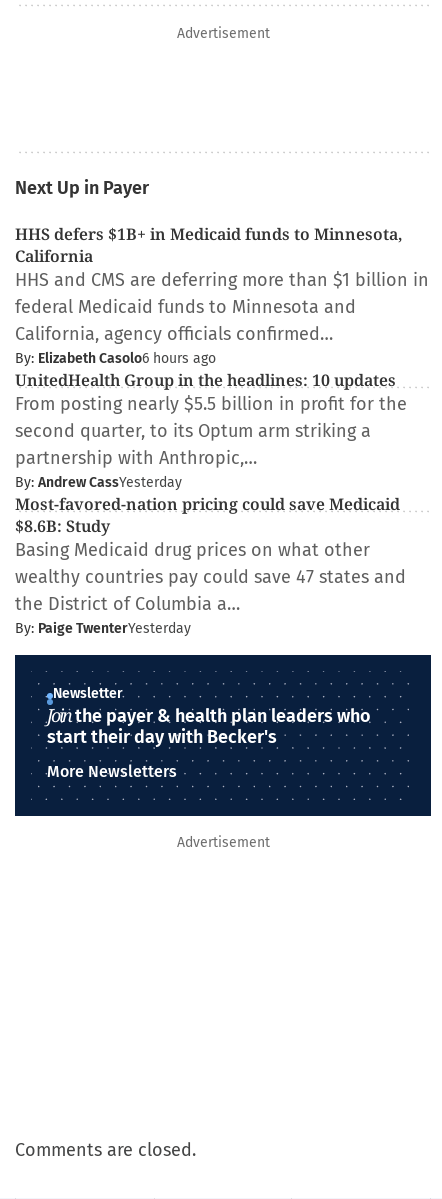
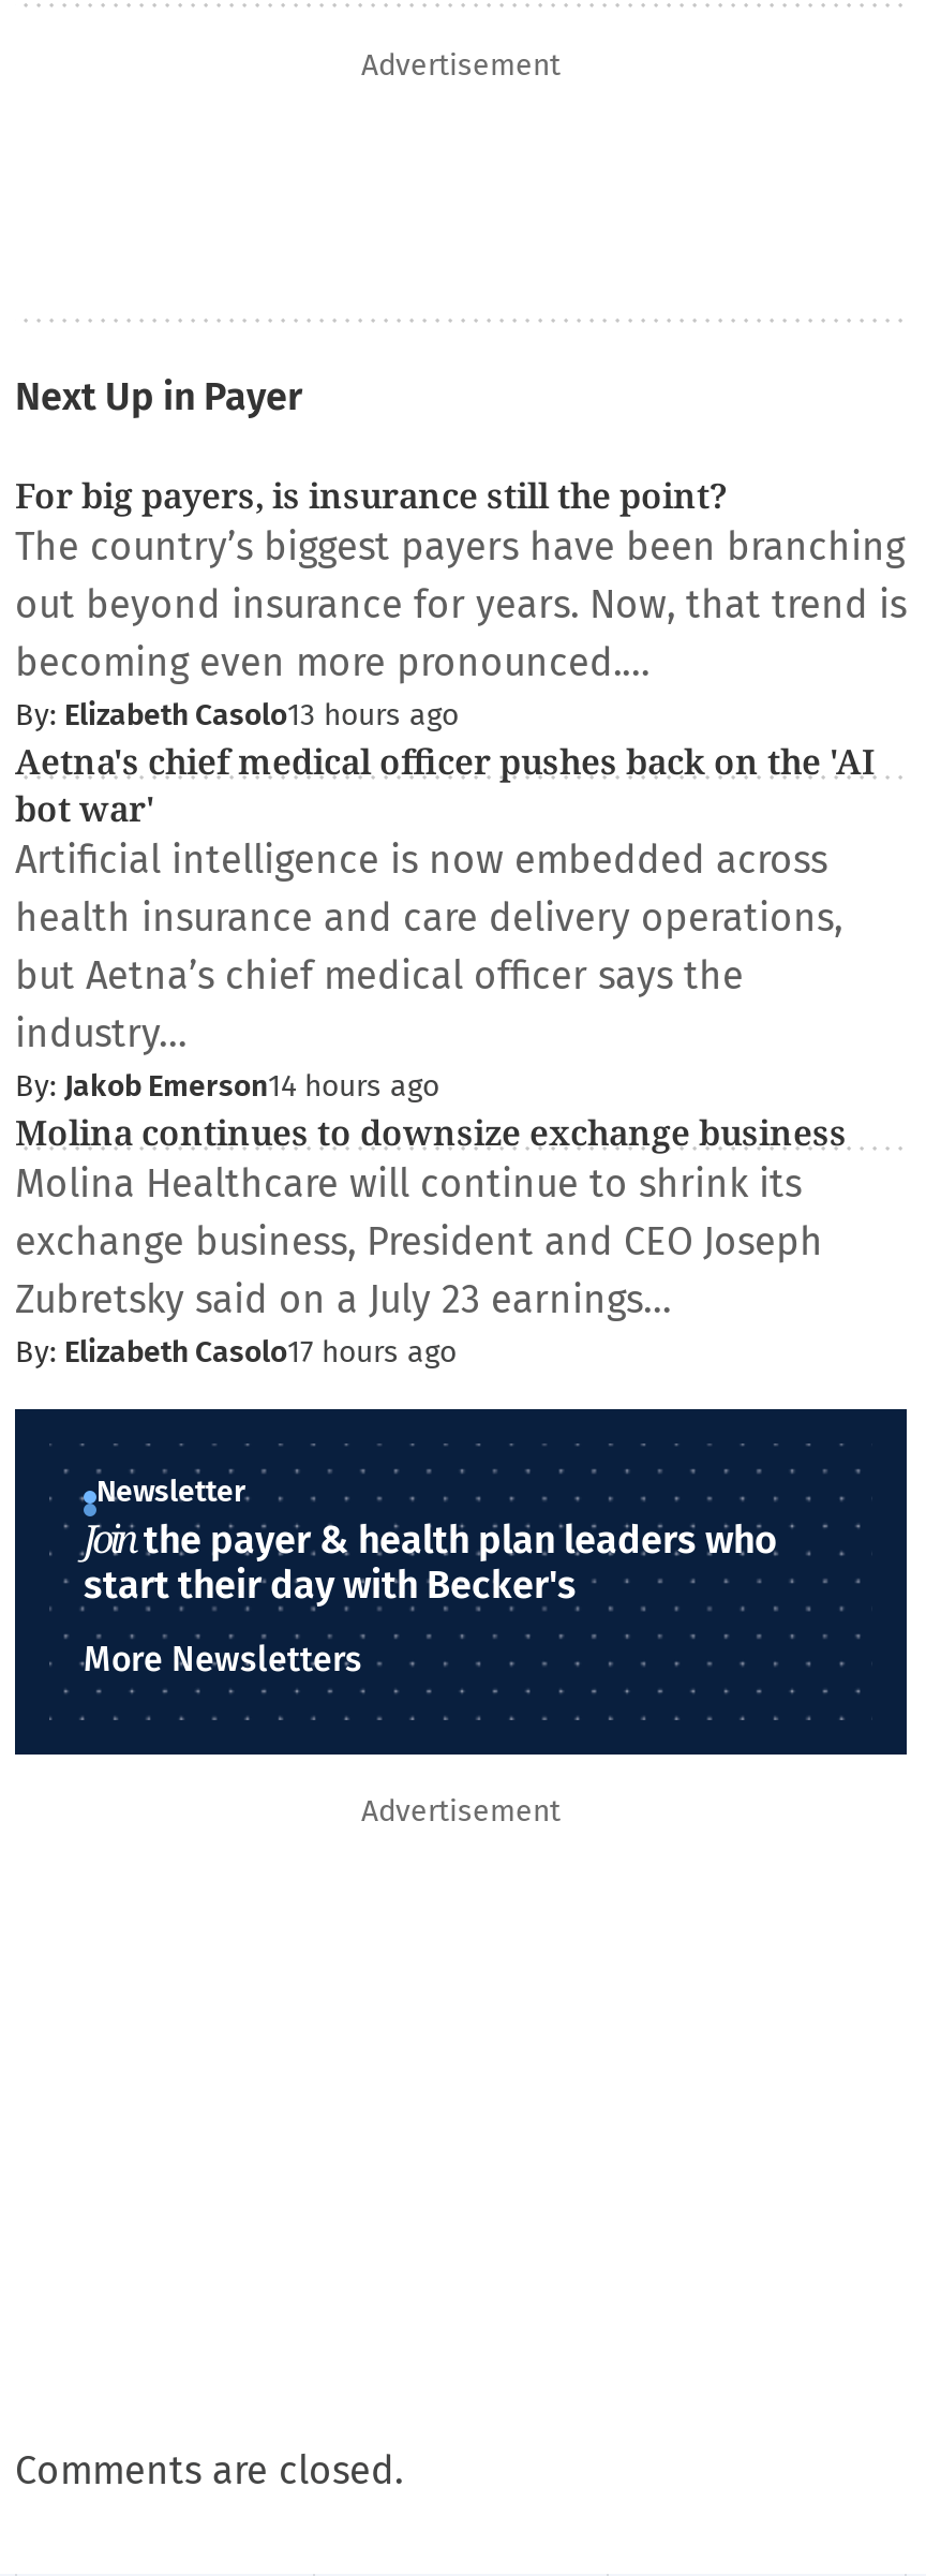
- HHS defers $1B+ in Medicaid funds to Minnesota,
- California
- HHS and CMS are deferring more than $1 billion in
- federal Medicaid funds to Minnesota and
- California, agency officials confirmed…
- By: Elizabeth Casolo6 hours ago
- UnitedHealth Group in the headlines: 10 updates
- From posting nearly $5.5 billion in profit for the
- second quarter, to its Optum arm striking a
- partnership with Anthropic,…
- By: Andrew CassYesterday
- Most-favored-nation pricing could save Medicaid
- $8.6B: Study
- Basing Medicaid drug prices on what other
- wealthy countries pay could save 47 states and
- the District of Columbia a…
- By: Paige TwenterYesterday
+ For big payers, is insurance still the point?
+ The country’s biggest payers have been branching
+ out beyond insurance for years. Now, that trend is
+ becoming even more pronounced.…
+ By: Elizabeth Casolo13 hours ago
+ Aetna's chief medical officer pushes back on the 'AI
+ bot war'
+ Artificial intelligence is now embedded across
+ health insurance and care delivery operations,
+ but Aetna’s chief medical officer says the
+ industry…
+ By: Jakob Emerson14 hours ago
+ Molina continues to downsize exchange business
+ Molina Healthcare will continue to shrink its
+ exchange business, President and CEO Joseph
+ Zubretsky said on a July 23 earnings…
+ By: Elizabeth Casolo17 hours ago
